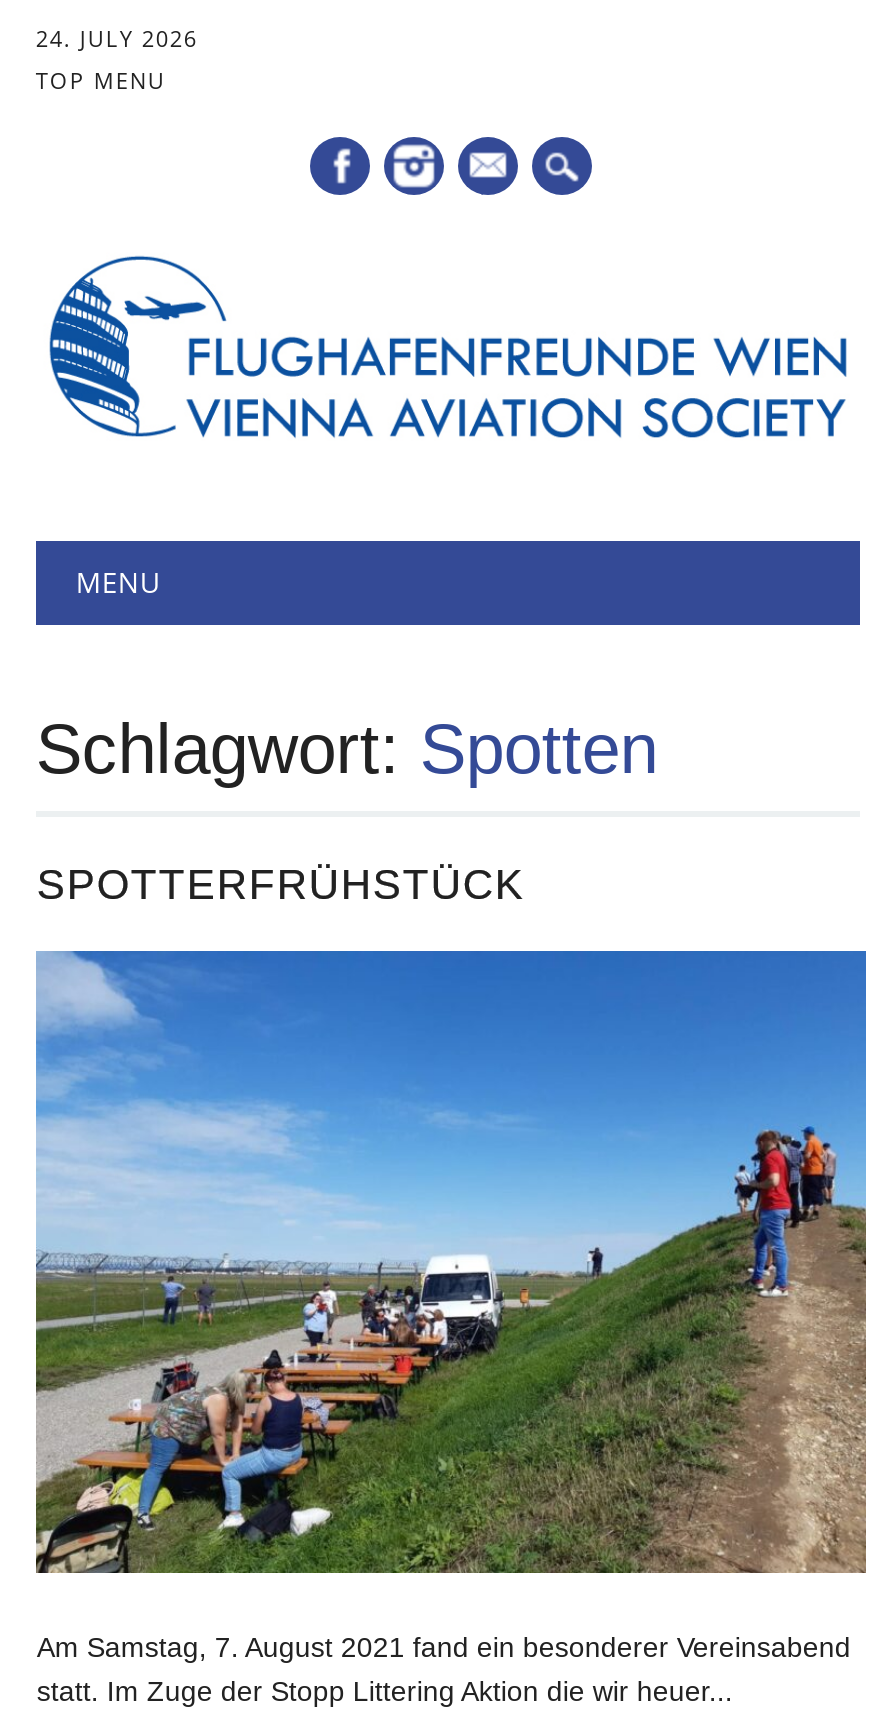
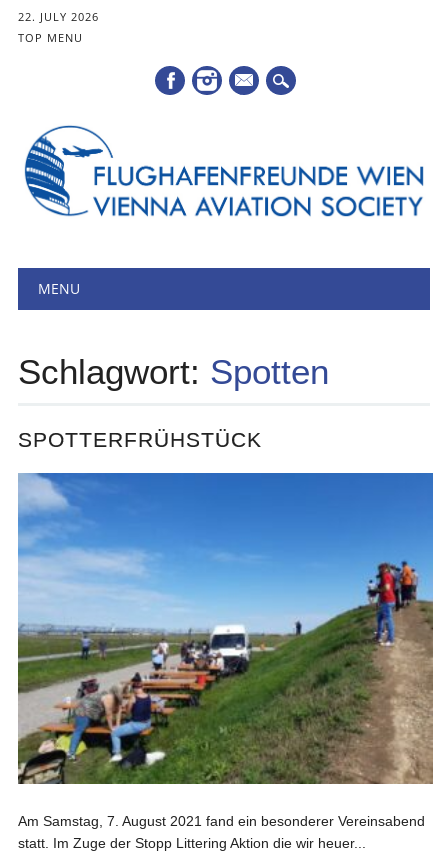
- 24. JULY 2026
+ 22. JULY 2026
